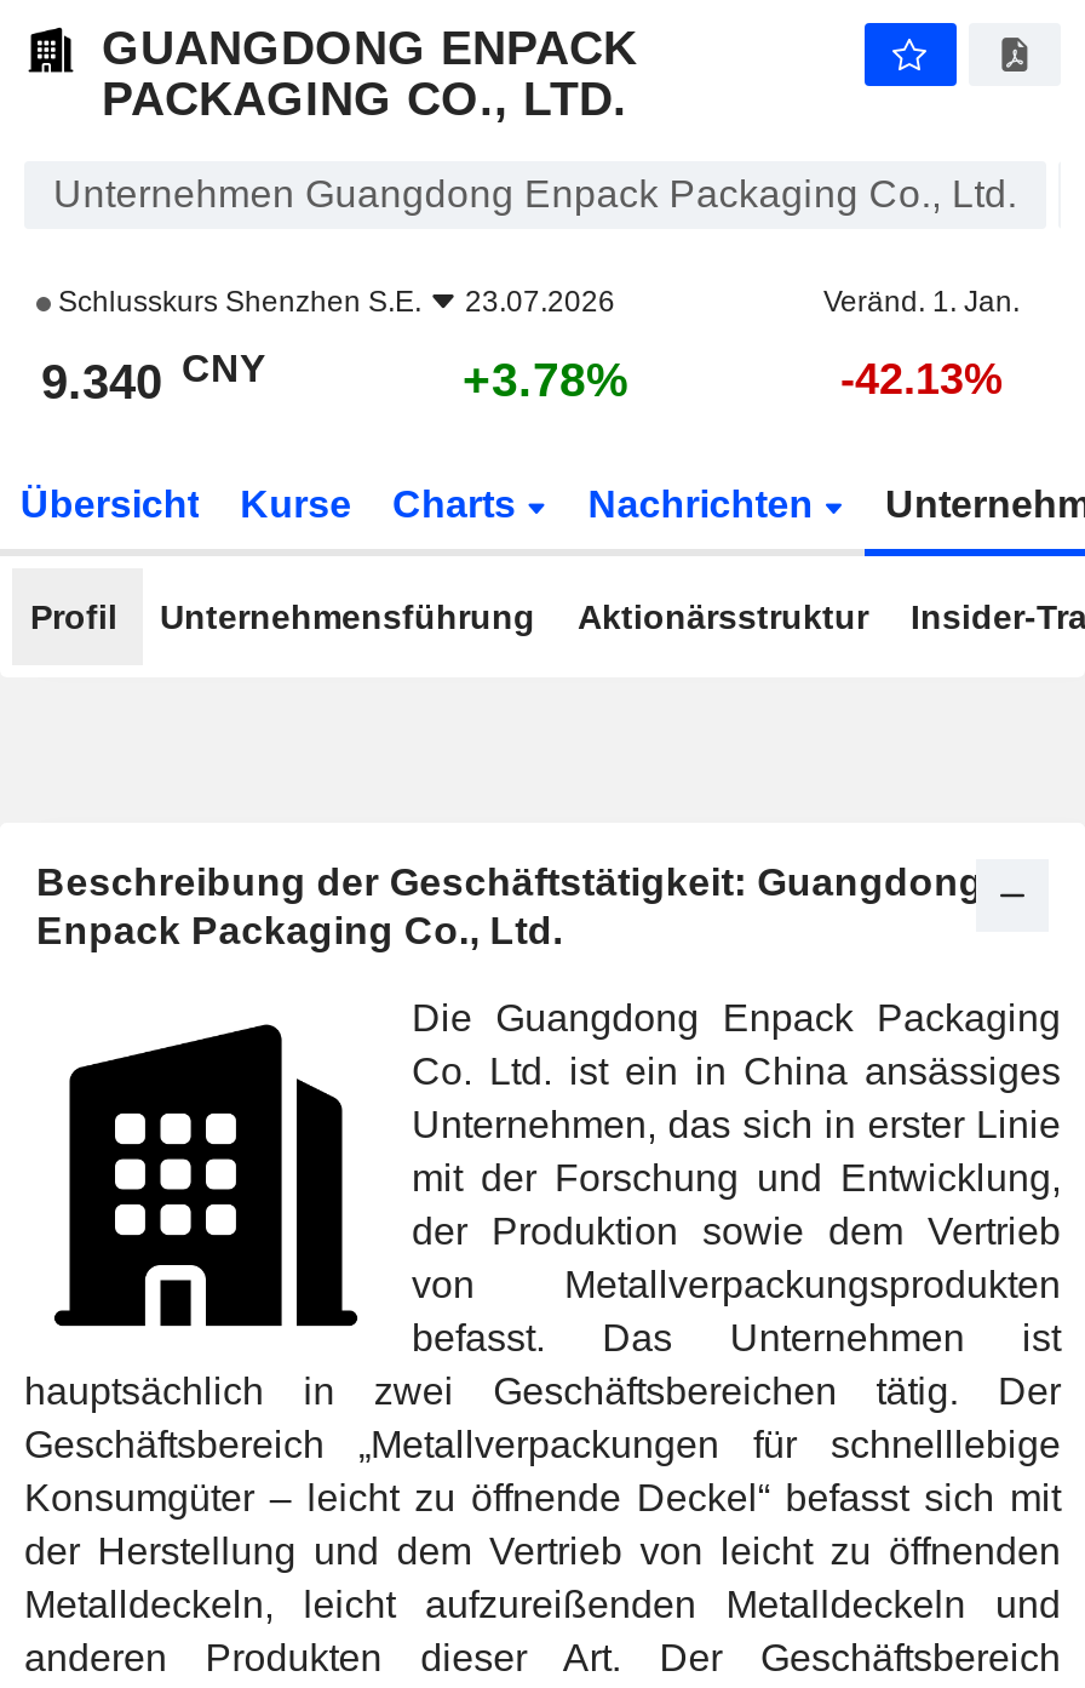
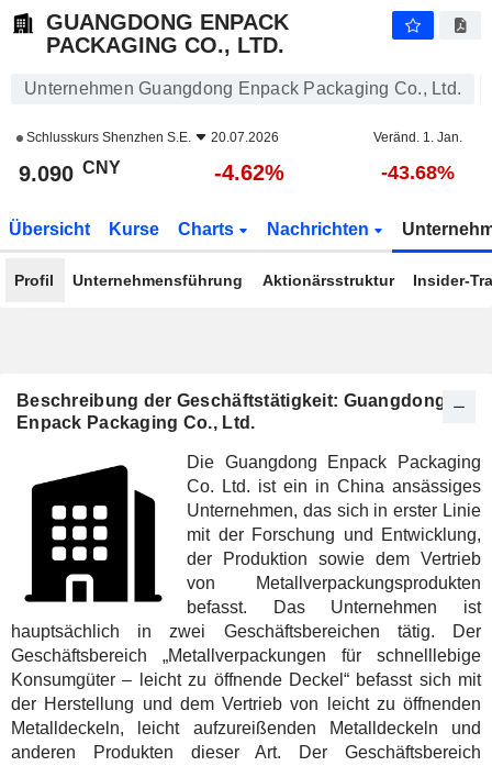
- Schlusskurs Shenzhen S.E. 23.07.2026
+ Schlusskurs Shenzhen S.E. 20.07.2026

- 9.340 CNY
+ 9.090 CNY

- +3.78%
+ -4.62%

- -42.13%
+ -43.68%
